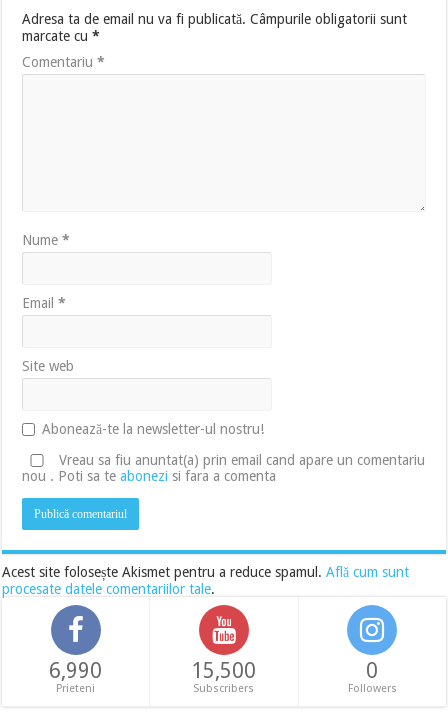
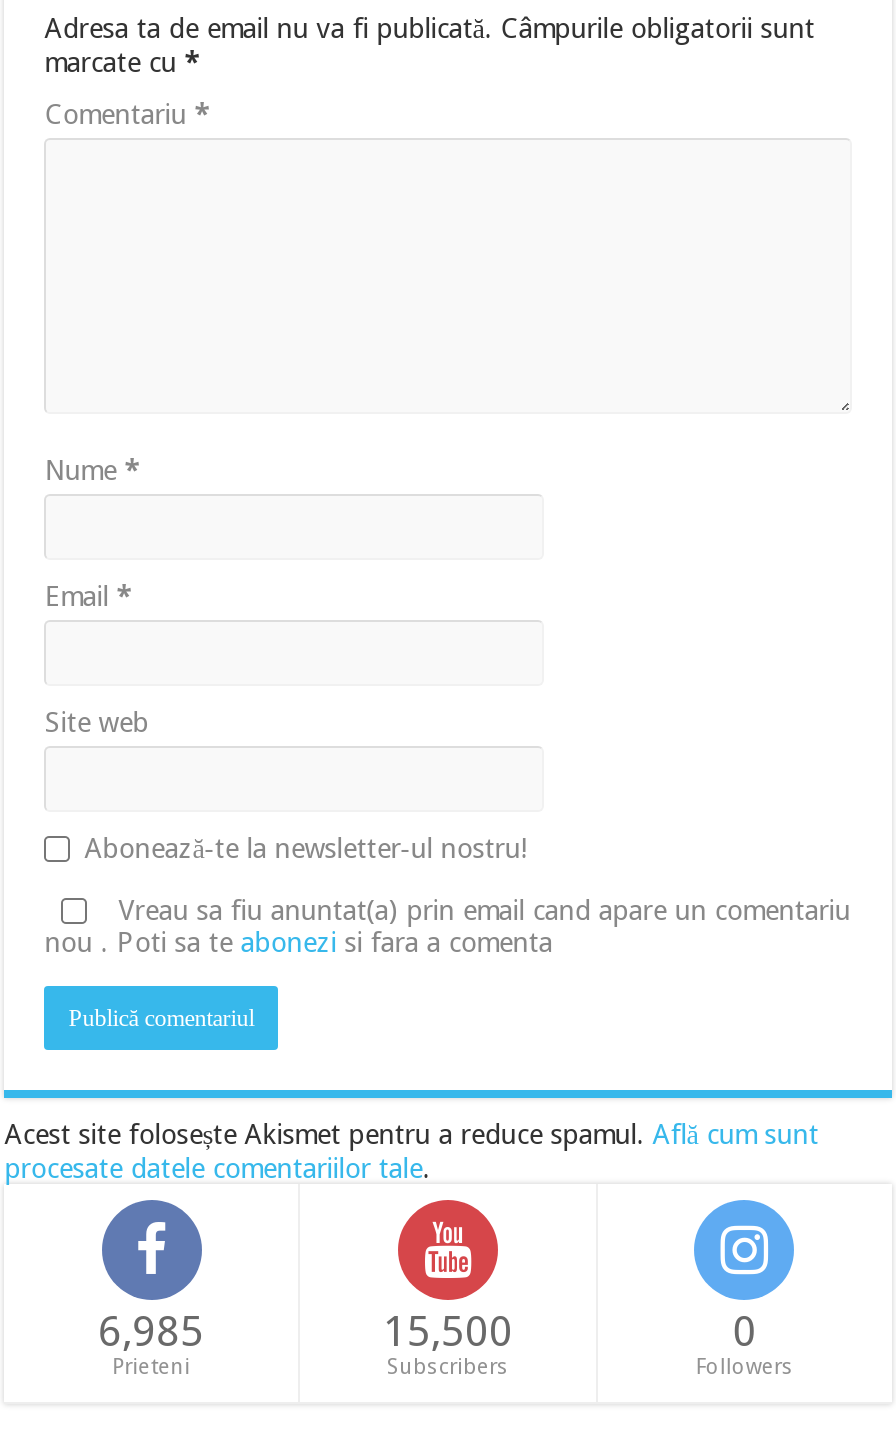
- 6,990
+ 6,985
